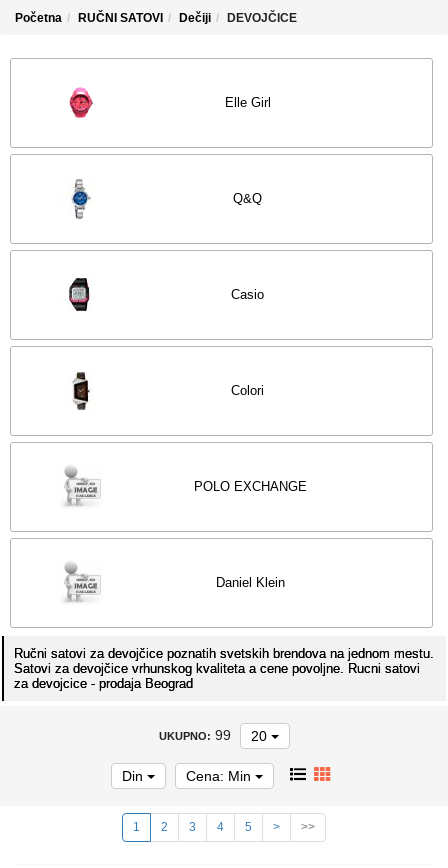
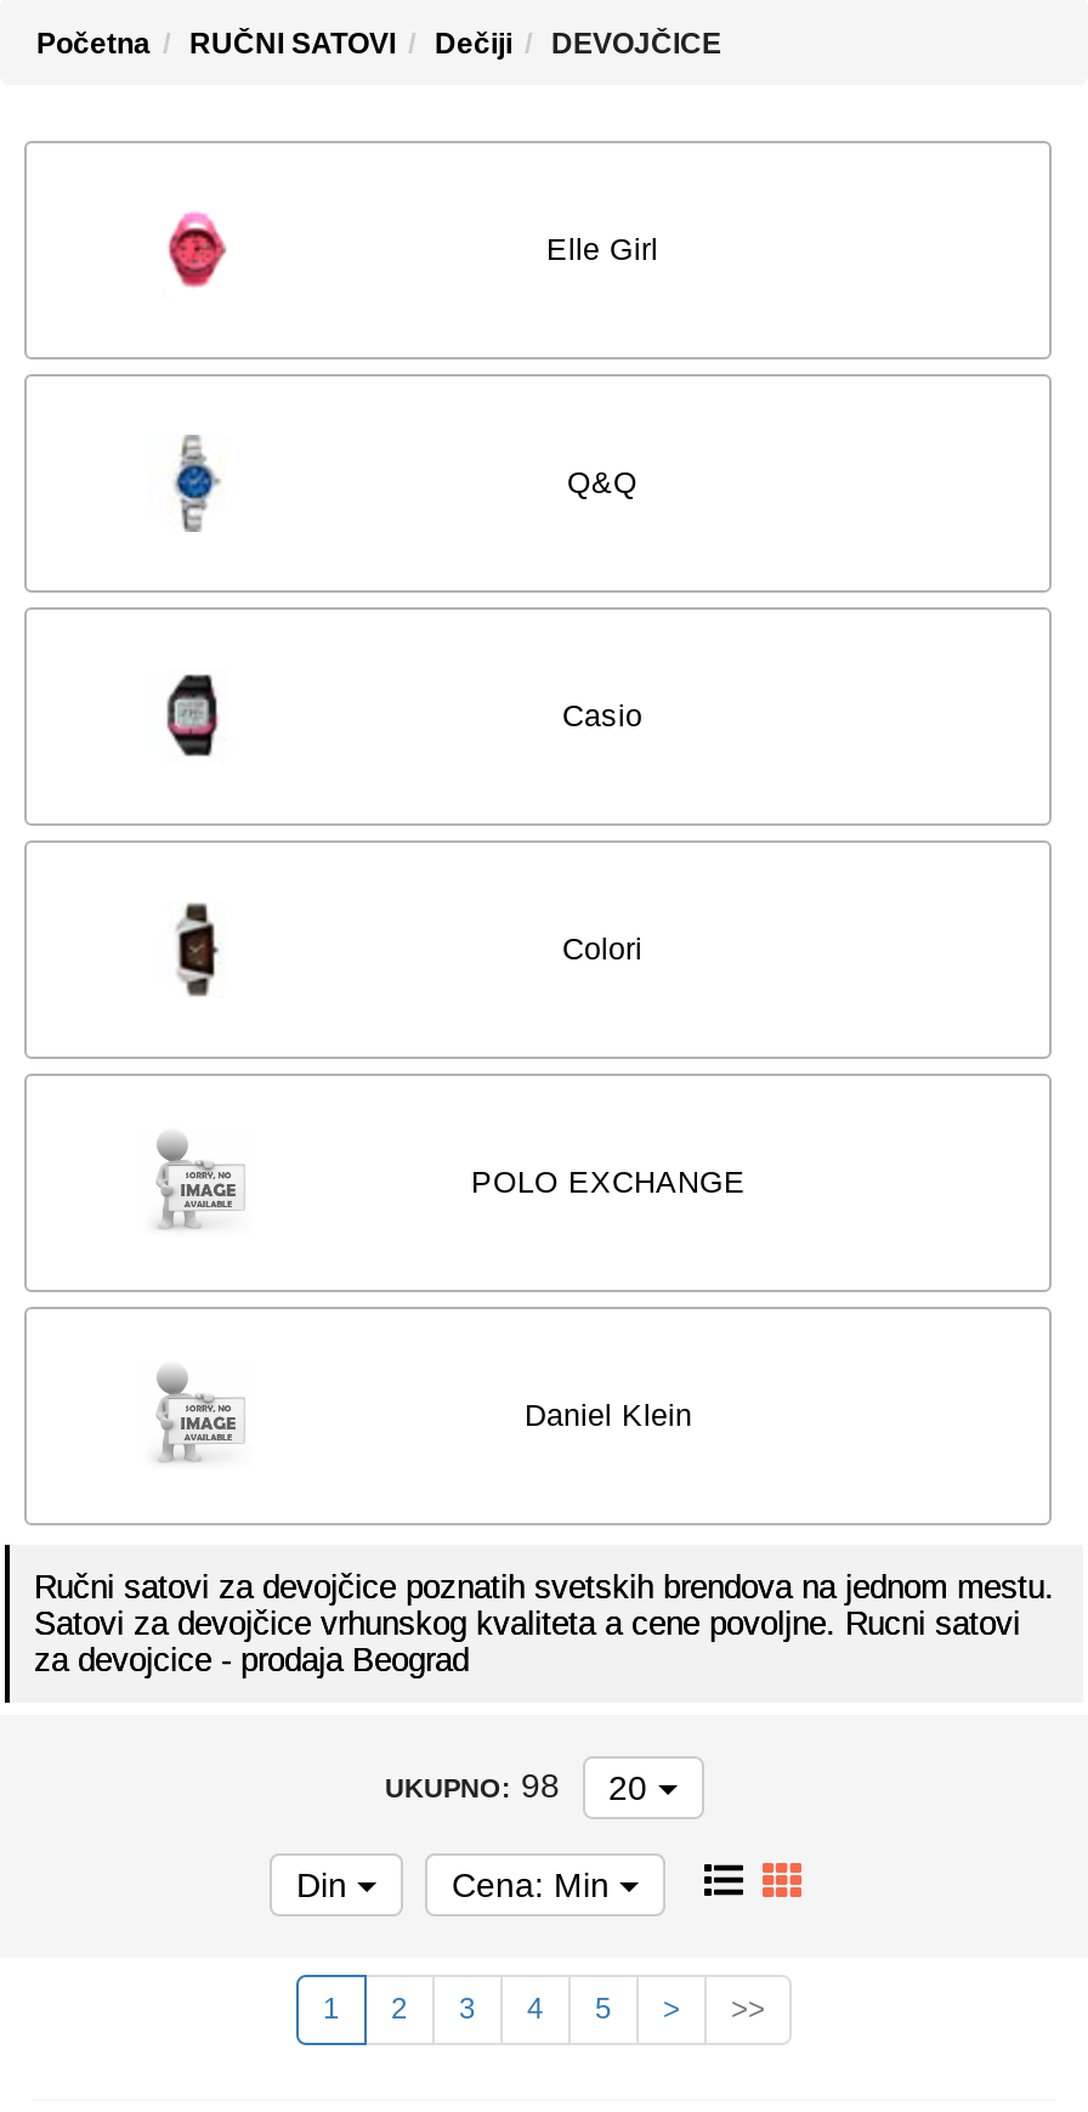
- UKUPNO: 99 20
+ UKUPNO: 98 20
